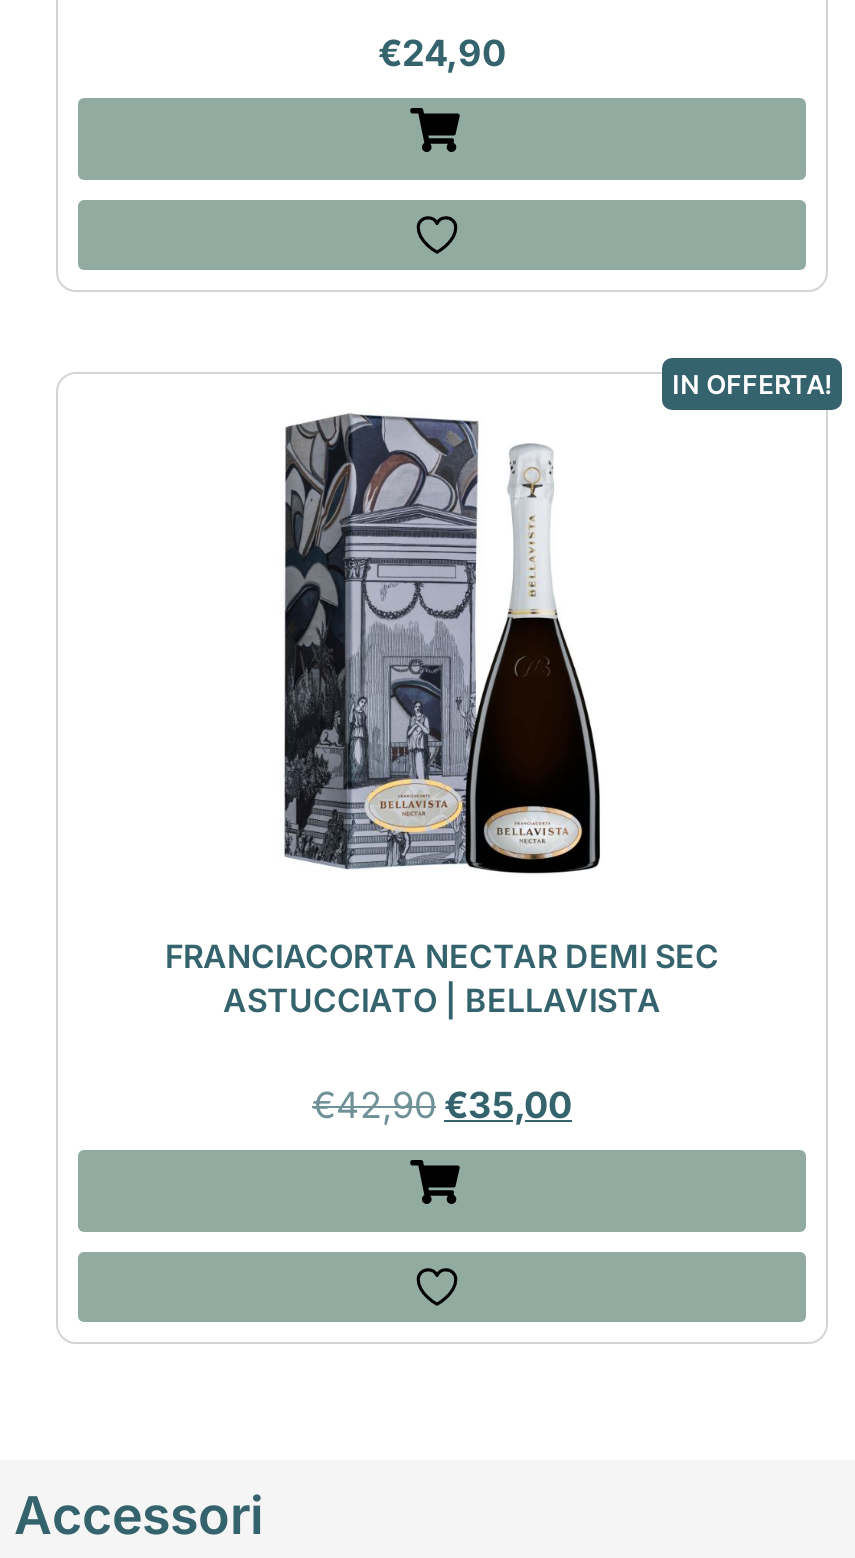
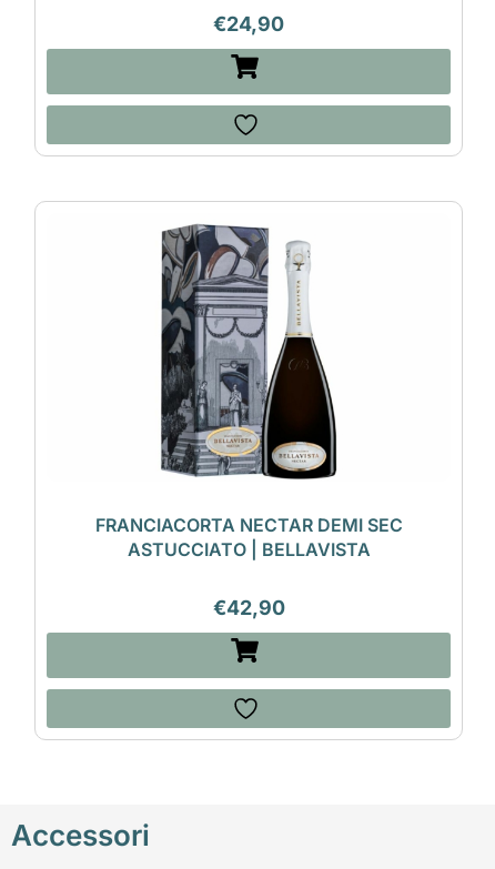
- IN OFFERTA!

- €42,90 €35,00
+ €42,90
